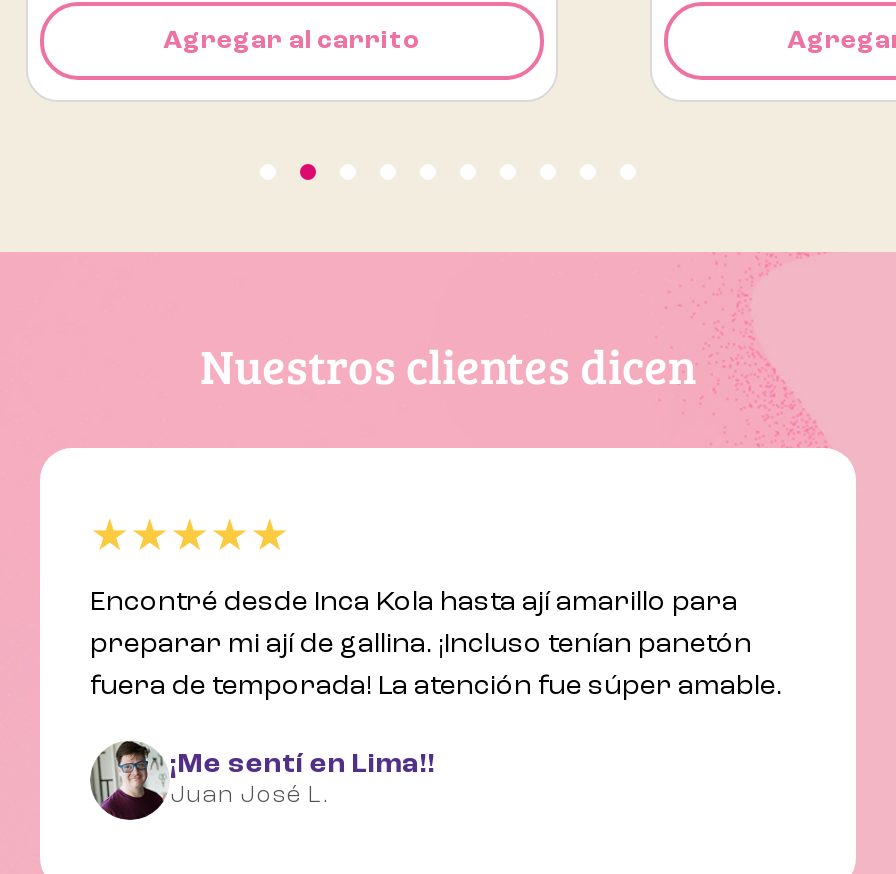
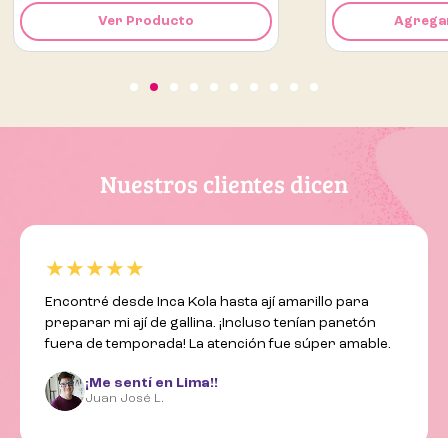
- Agregar al carrito
+ Ver Producto
